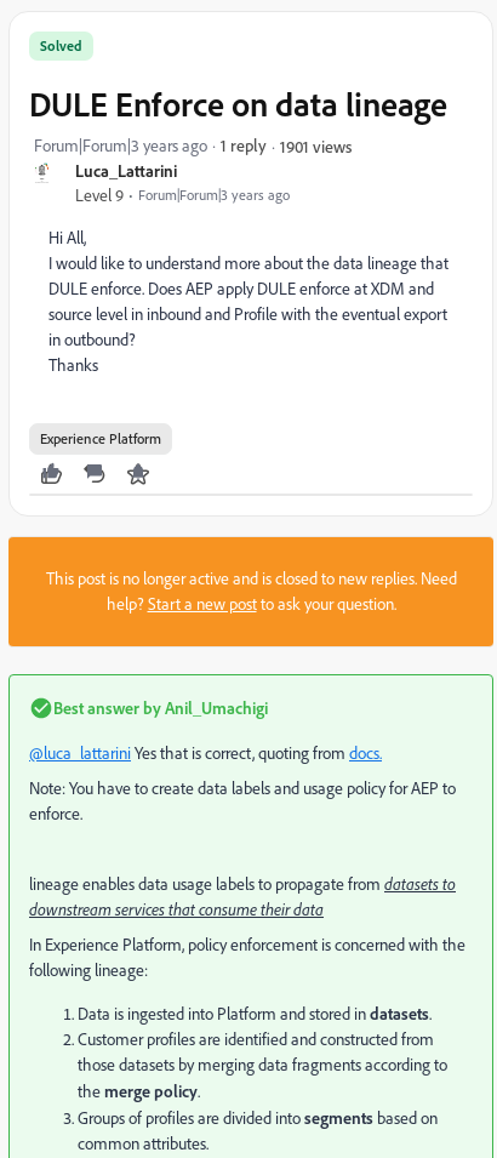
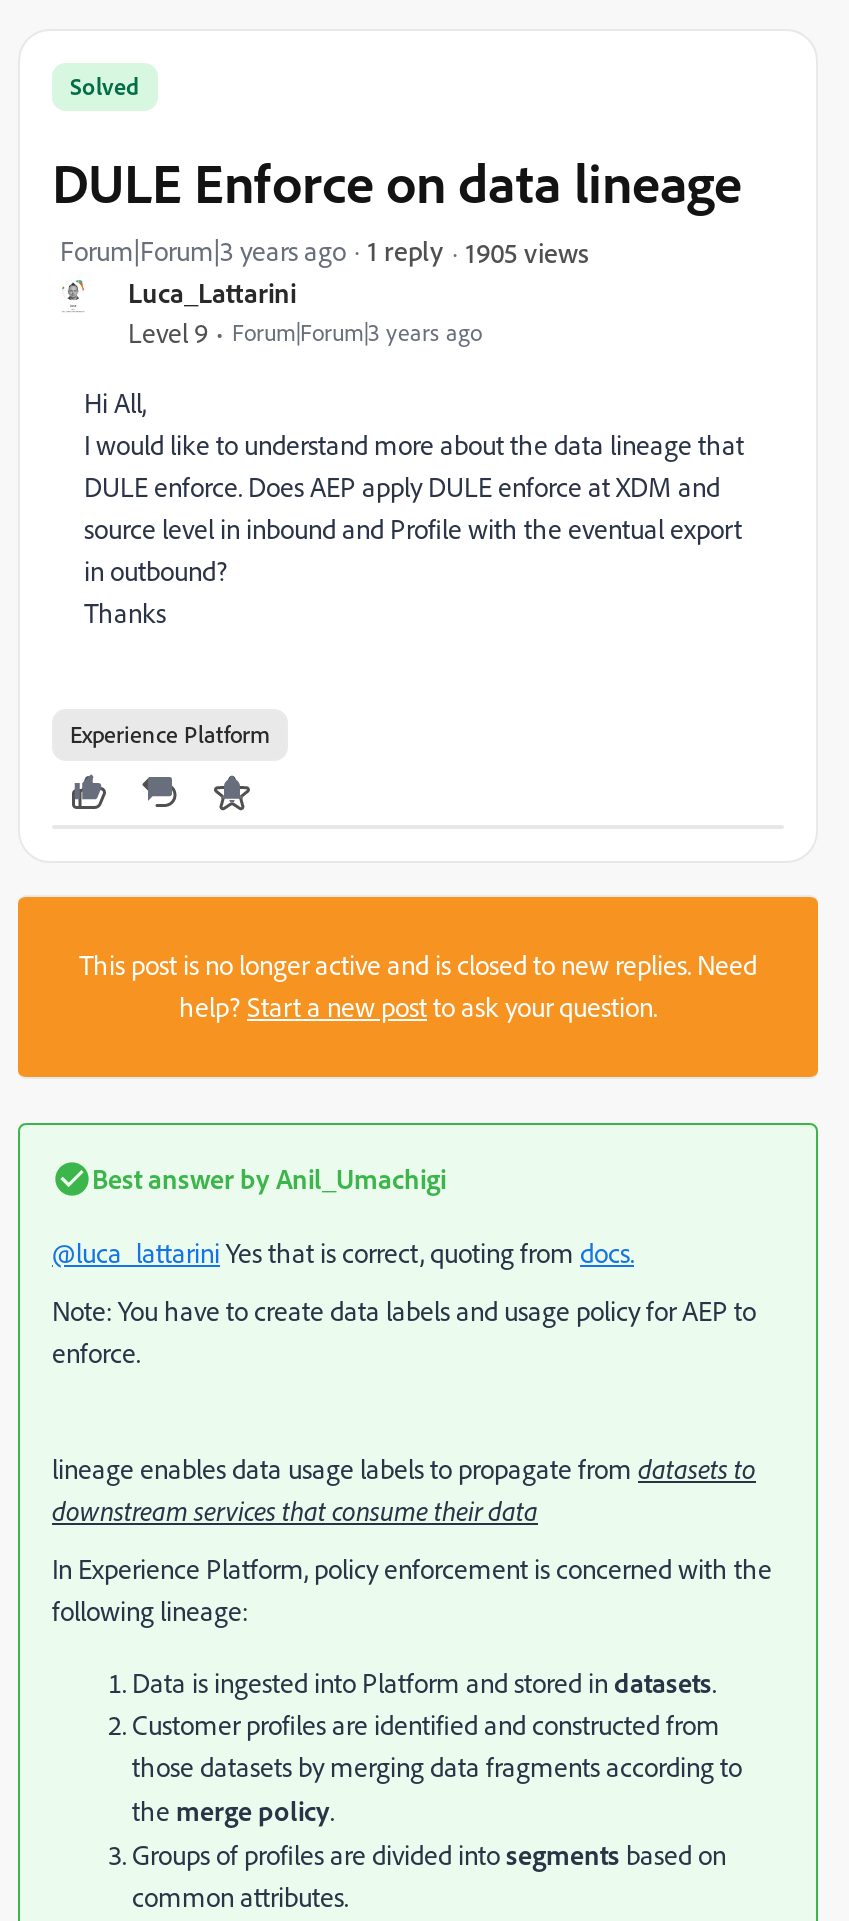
- 1901 views
+ 1905 views
